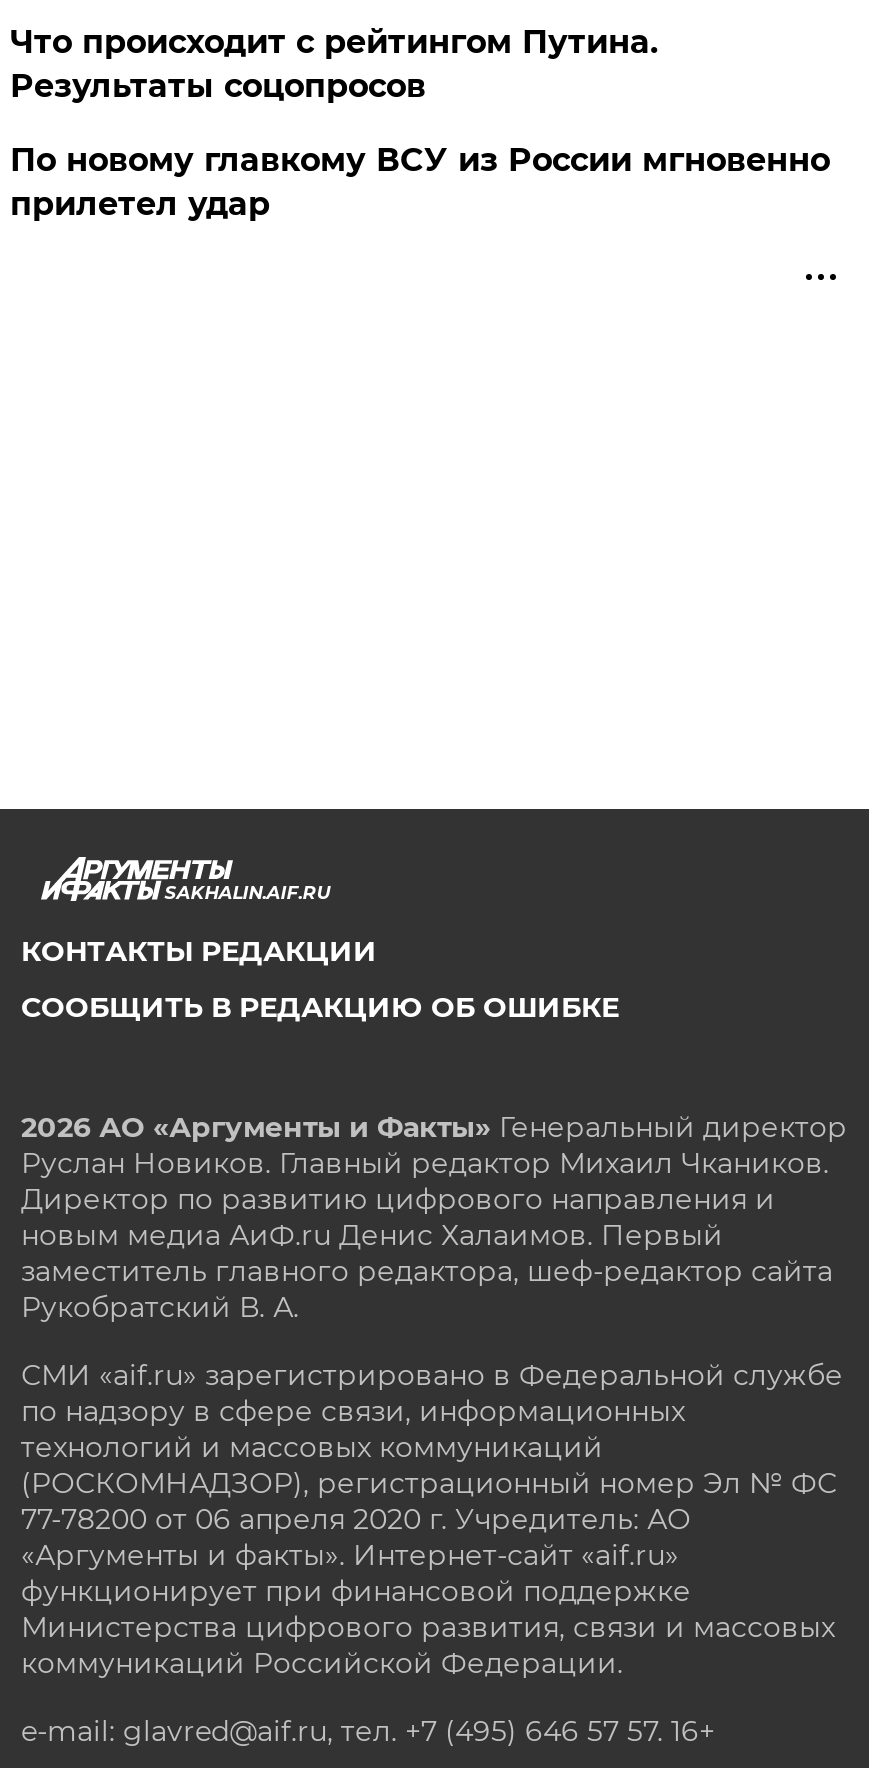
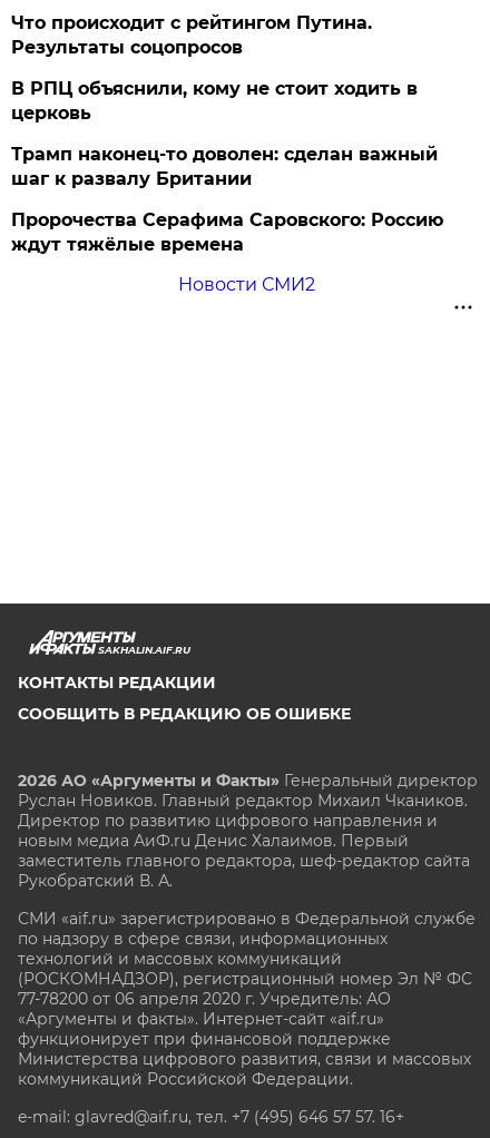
- По новому главкому ВСУ из России мгновенно
- прилетел удар
+ В РПЦ объяснили, кому не стоит ходить в
+ церковь
+ Трамп наконец-то доволен: сделан важный
+ шаг к развалу Британии
+ Пророчества Серафима Саровского: Россию
+ ждут тяжёлые времена
+ Новости СМИ2
